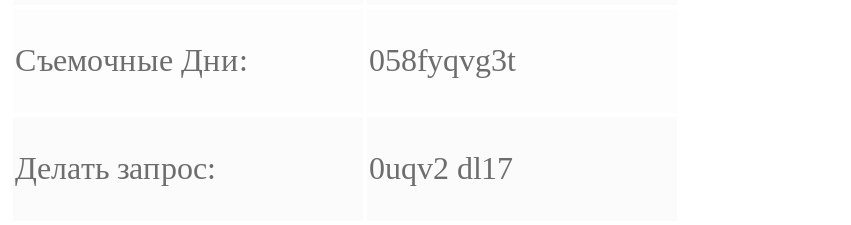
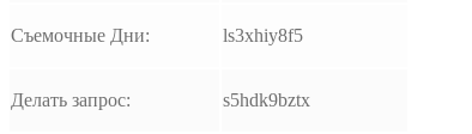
- 058fyqvg3t
+ ls3xhiy8f5

- 0uqv2 dl17
+ s5hdk9bztx
